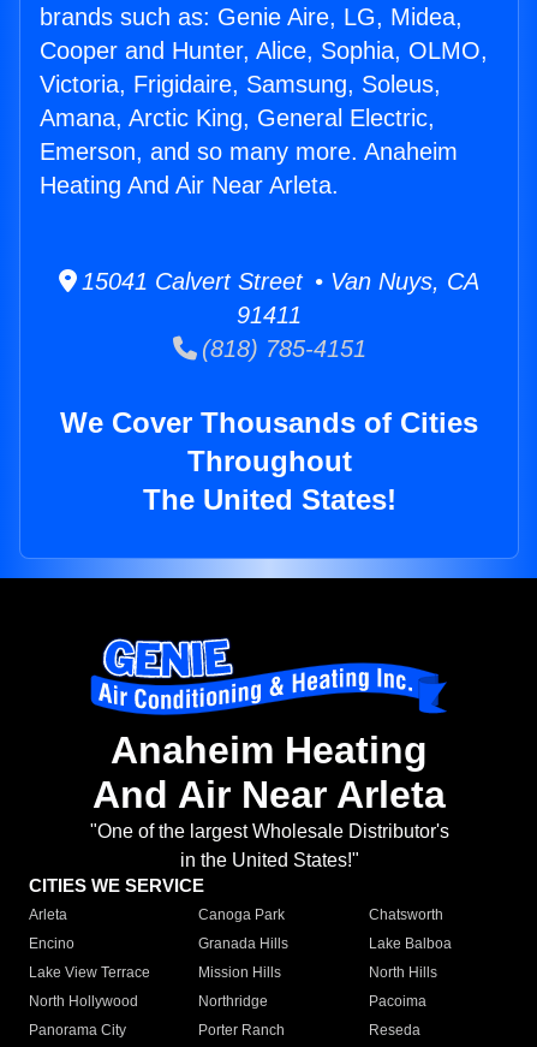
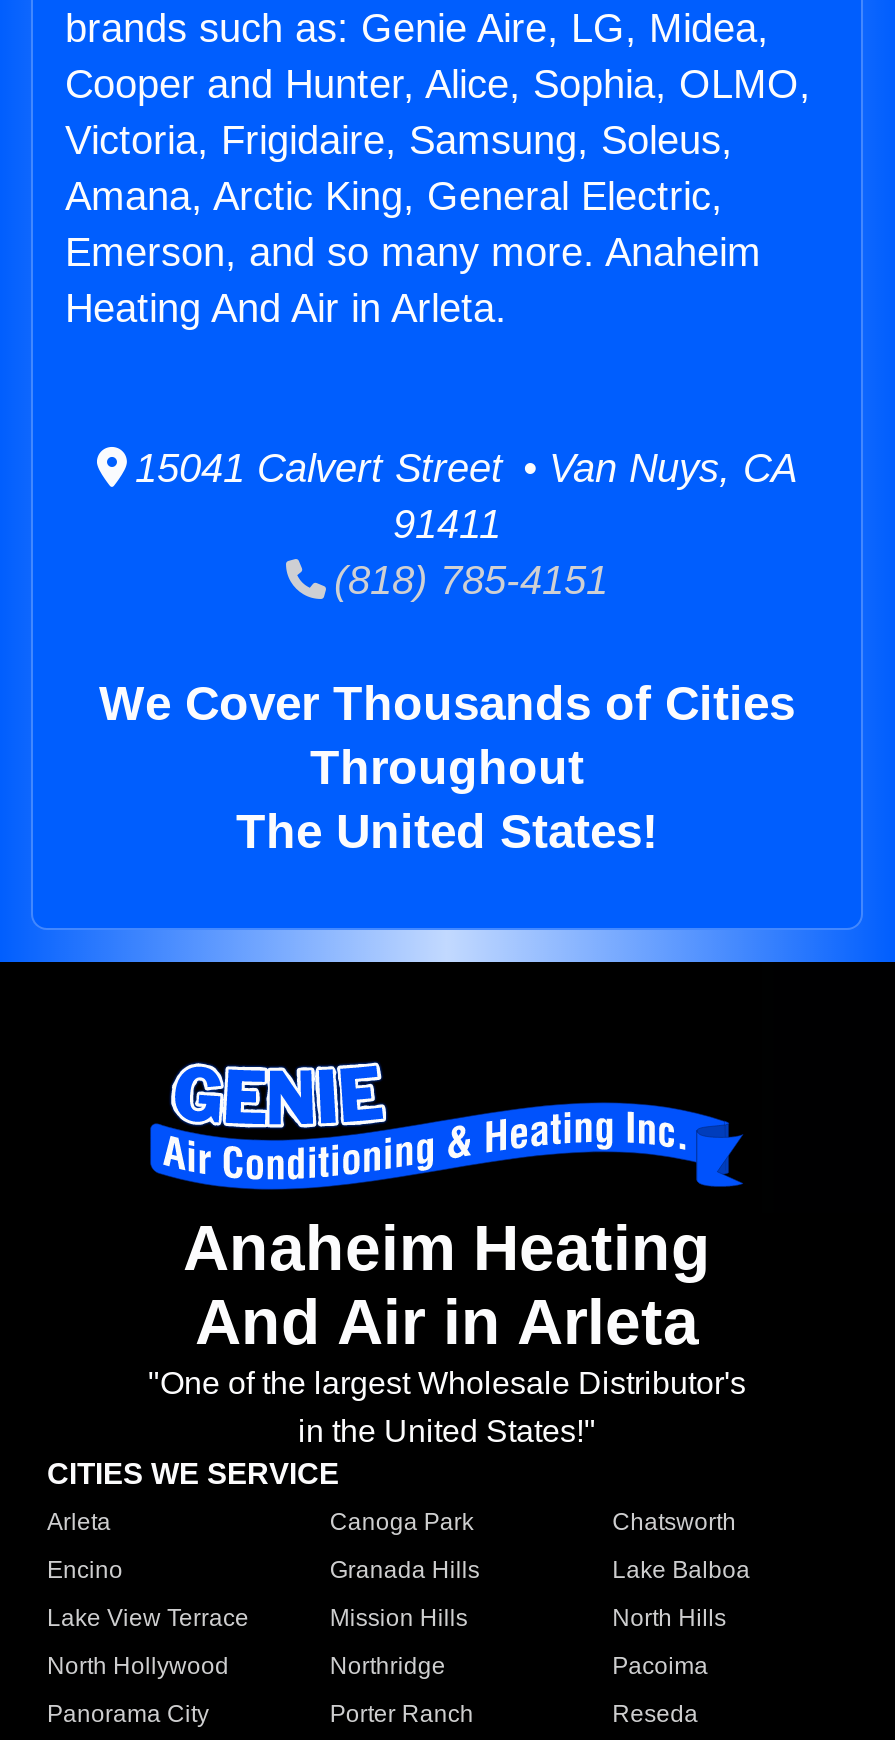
- Heating And Air Near Arleta.
+ Heating And Air in Arleta.

- And Air Near Arleta
+ And Air in Arleta
